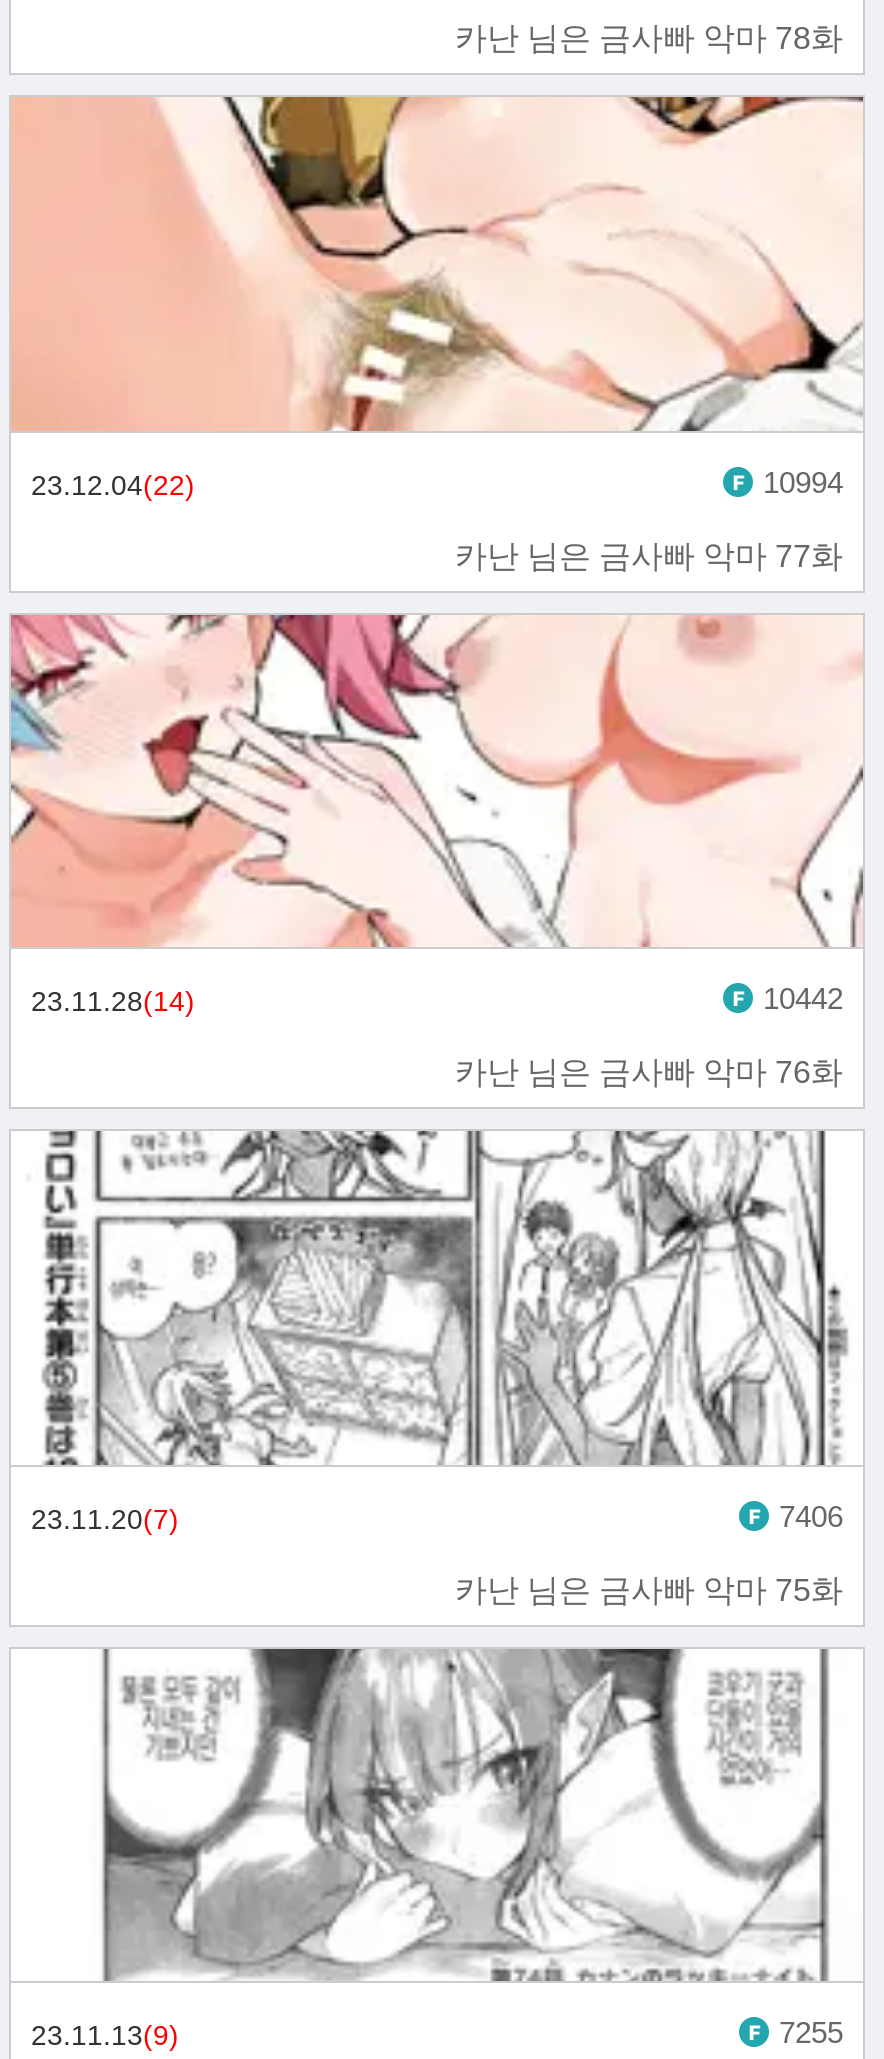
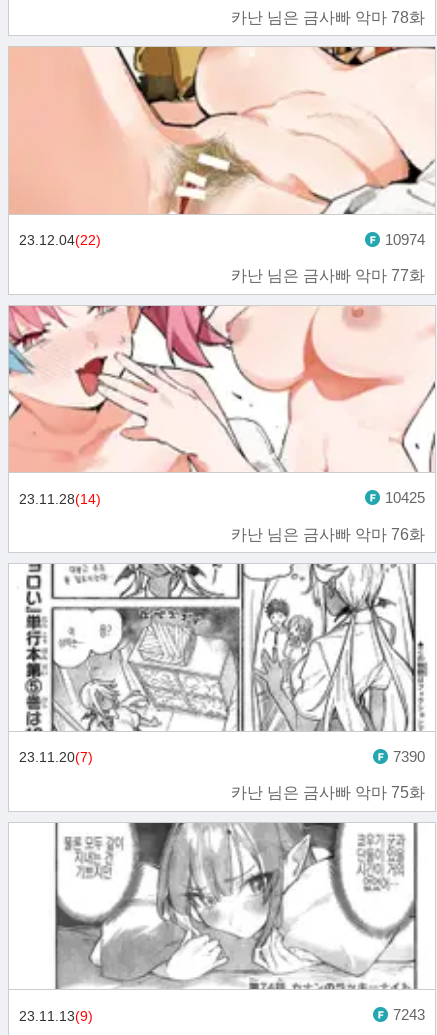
- 10994
+ 10974

- 10442
+ 10425

- 7406
+ 7390

- 7255
+ 7243
